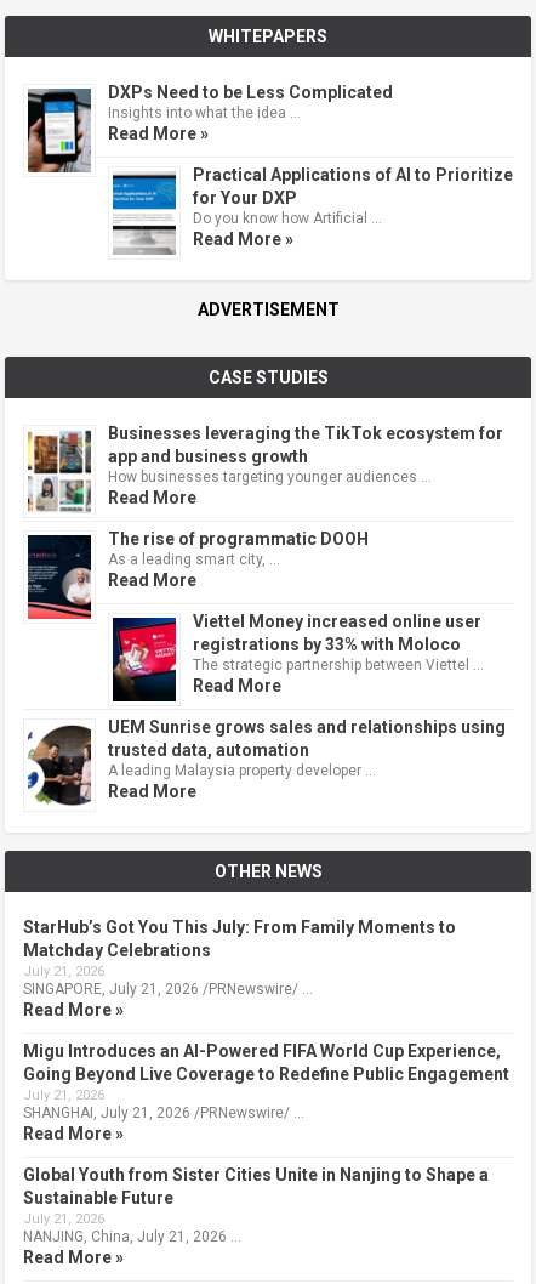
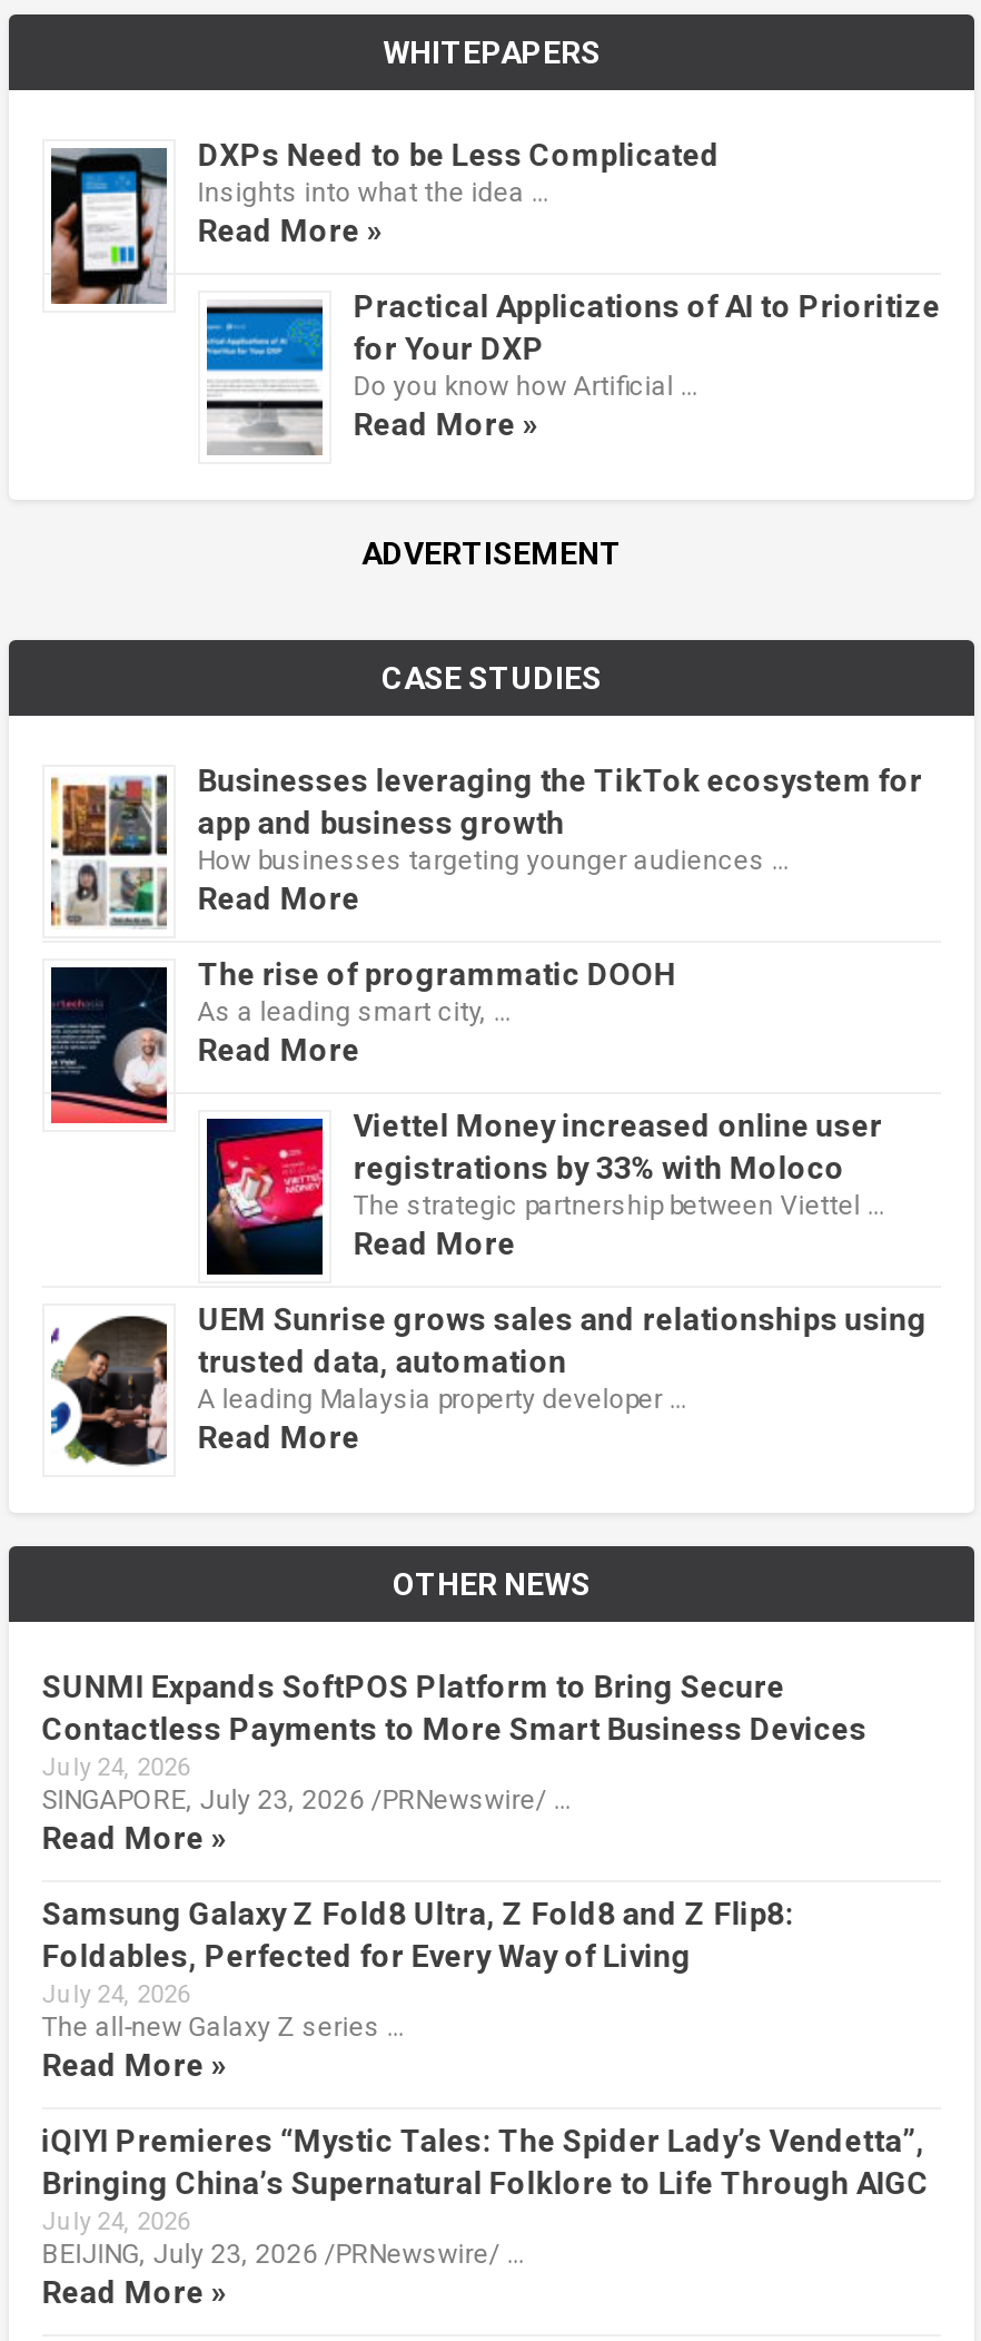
- StarHub’s Got You This July: From Family Moments to
- Matchday Celebrations
- July 21, 2026
- SINGAPORE, July 21, 2026 /PRNewswire/ …
+ SUNMI Expands SoftPOS Platform to Bring Secure
+ Contactless Payments to More Smart Business Devices
+ July 24, 2026
+ SINGAPORE, July 23, 2026 /PRNewswire/ …

- Migu Introduces an AI-Powered FIFA World Cup Experience,
- Going Beyond Live Coverage to Redefine Public Engagement
- July 21, 2026
- SHANGHAI, July 21, 2026 /PRNewswire/ …
+ Samsung Galaxy Z Fold8 Ultra, Z Fold8 and Z Flip8:
+ Foldables, Perfected for Every Way of Living
+ July 24, 2026
+ The all-new Galaxy Z series …

- Global Youth from Sister Cities Unite in Nanjing to Shape a
- Sustainable Future
- July 21, 2026
- NANJING, China, July 21, 2026 …
+ iQIYI Premieres “Mystic Tales: The Spider Lady’s Vendetta”,
+ Bringing China’s Supernatural Folklore to Life Through AIGC
+ July 24, 2026
+ BEIJING, July 23, 2026 /PRNewswire/ …
